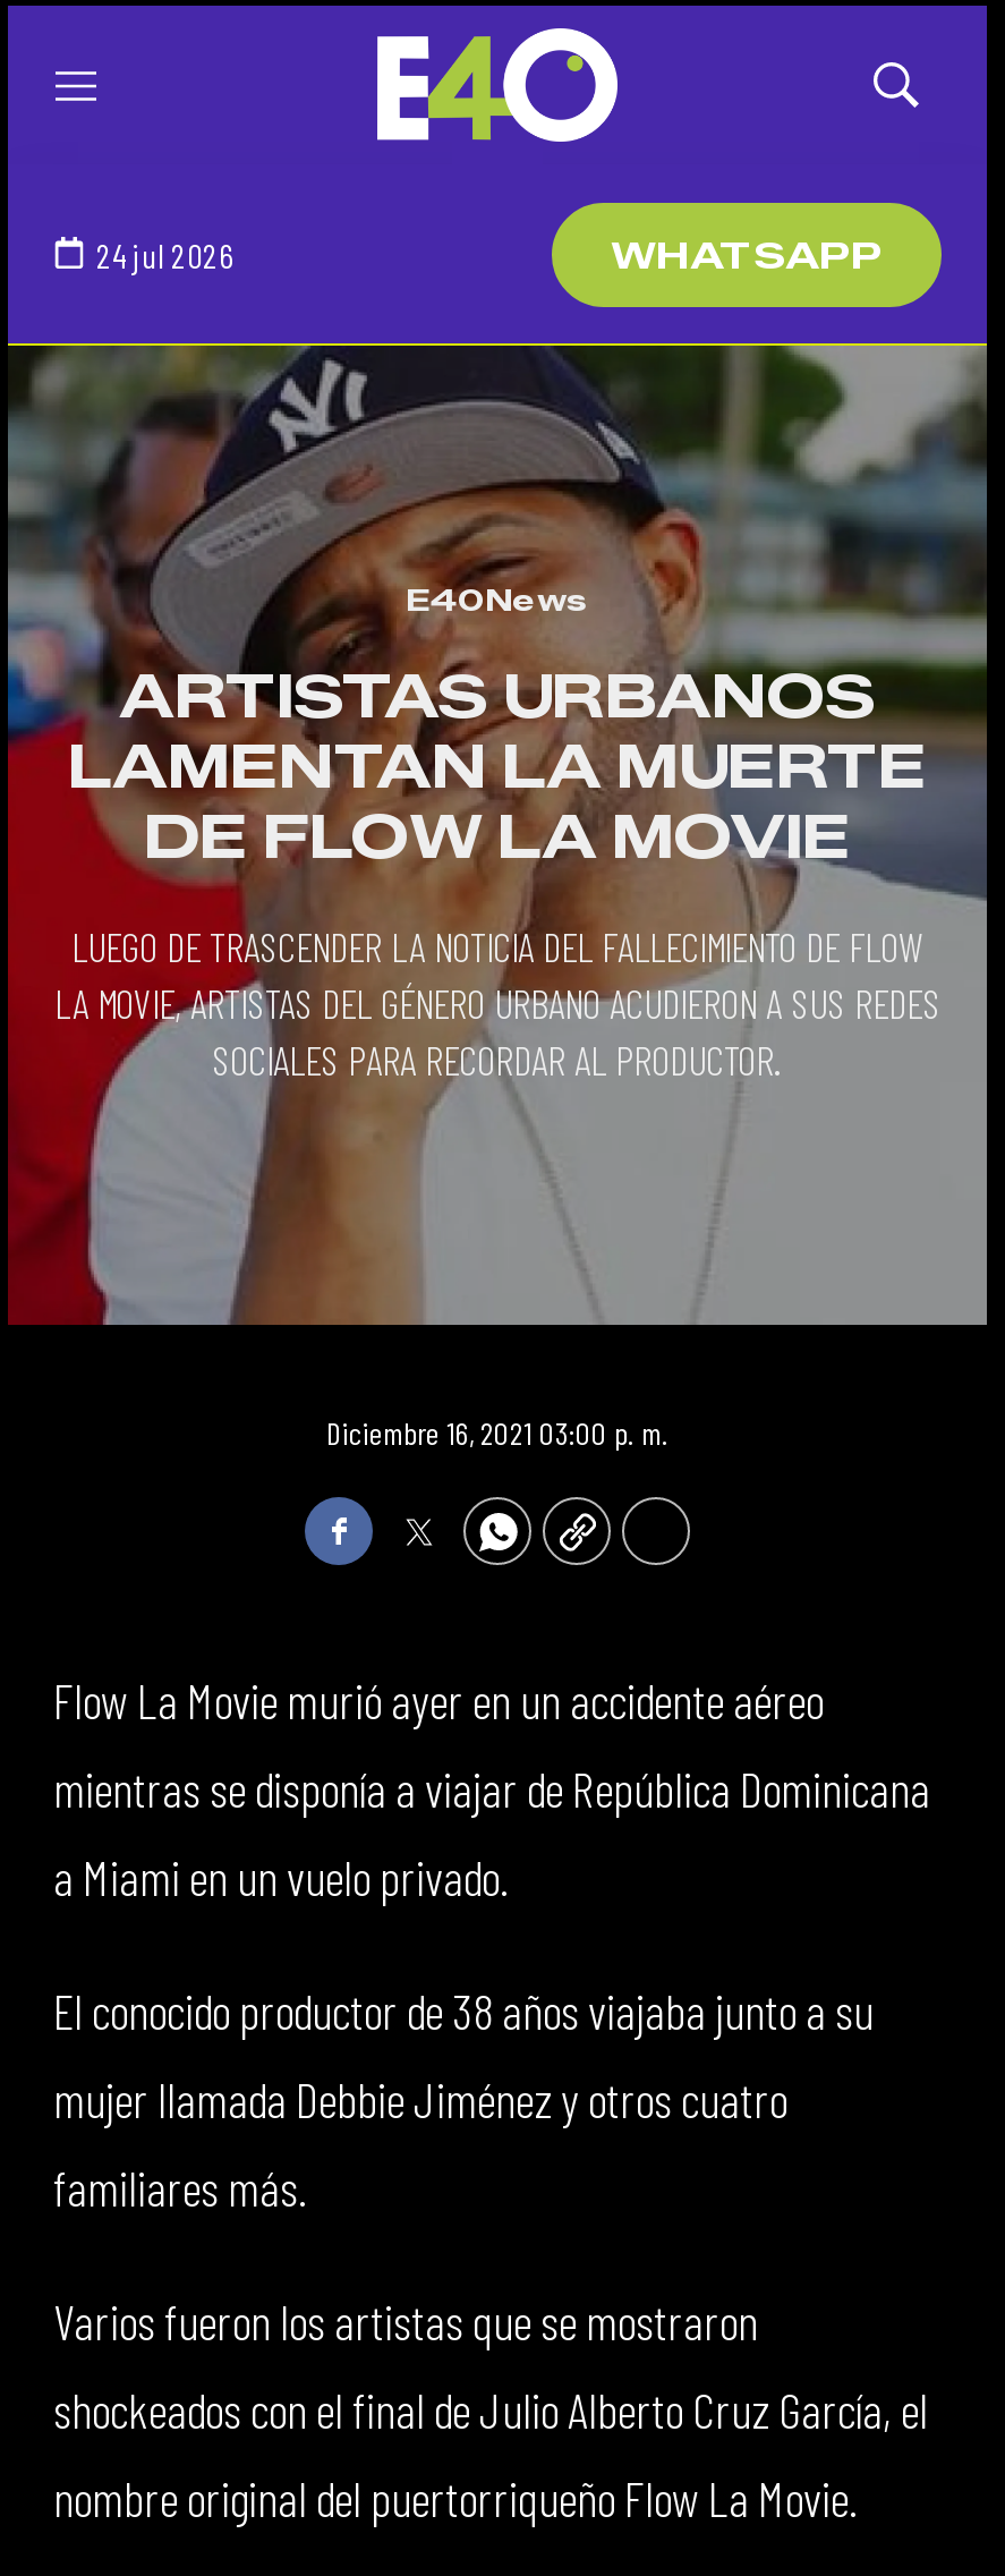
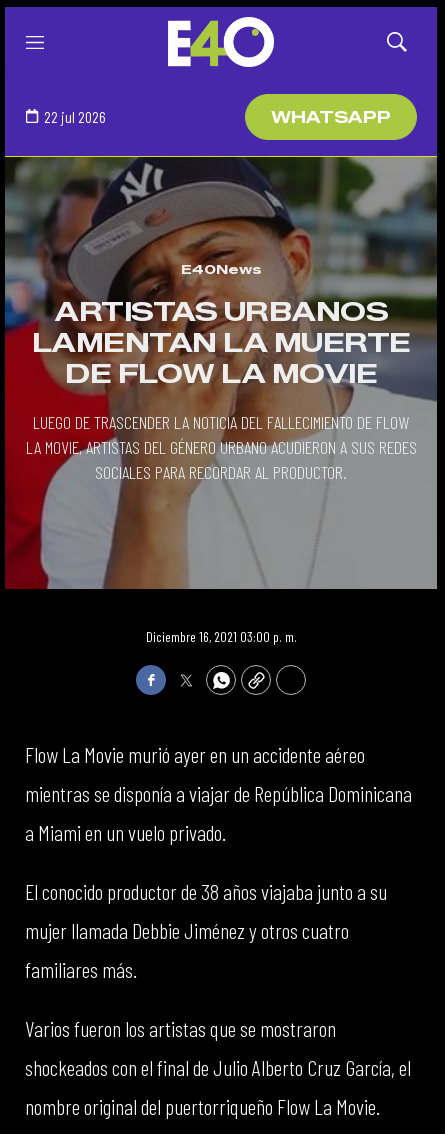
- 24 jul 2026
+ 22 jul 2026
